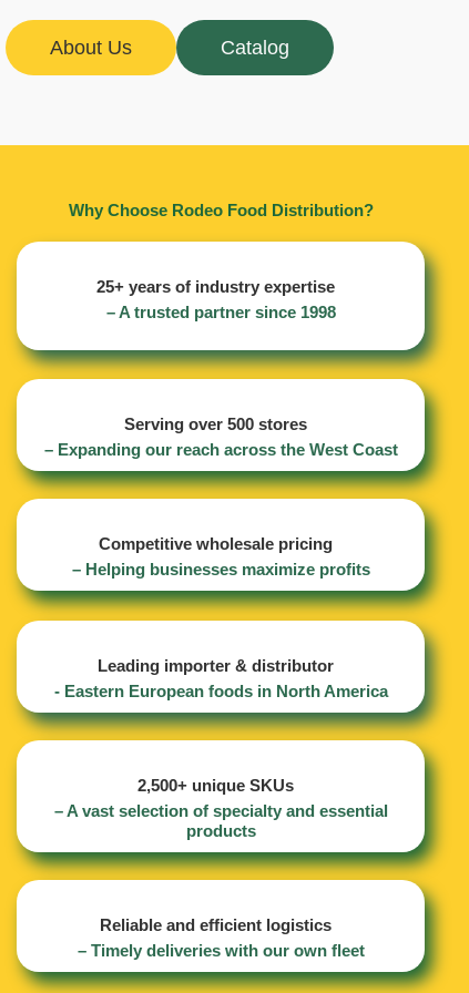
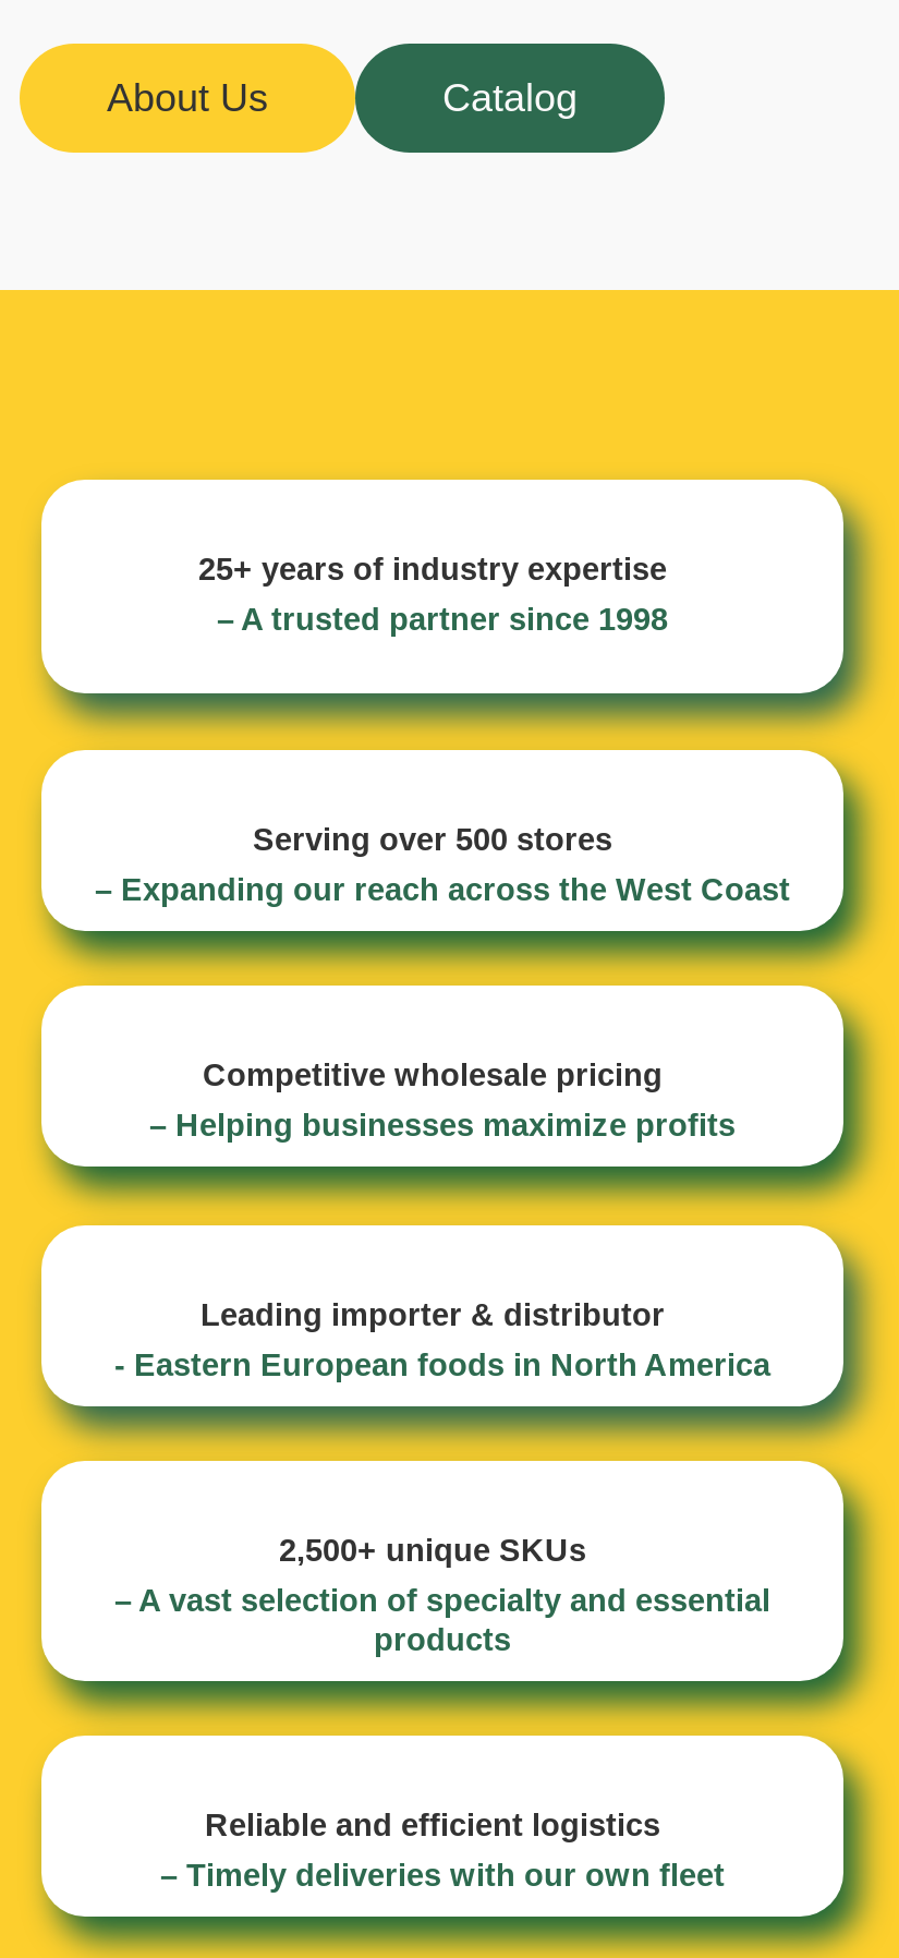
- Why Choose Rodeo Food Distribution?
